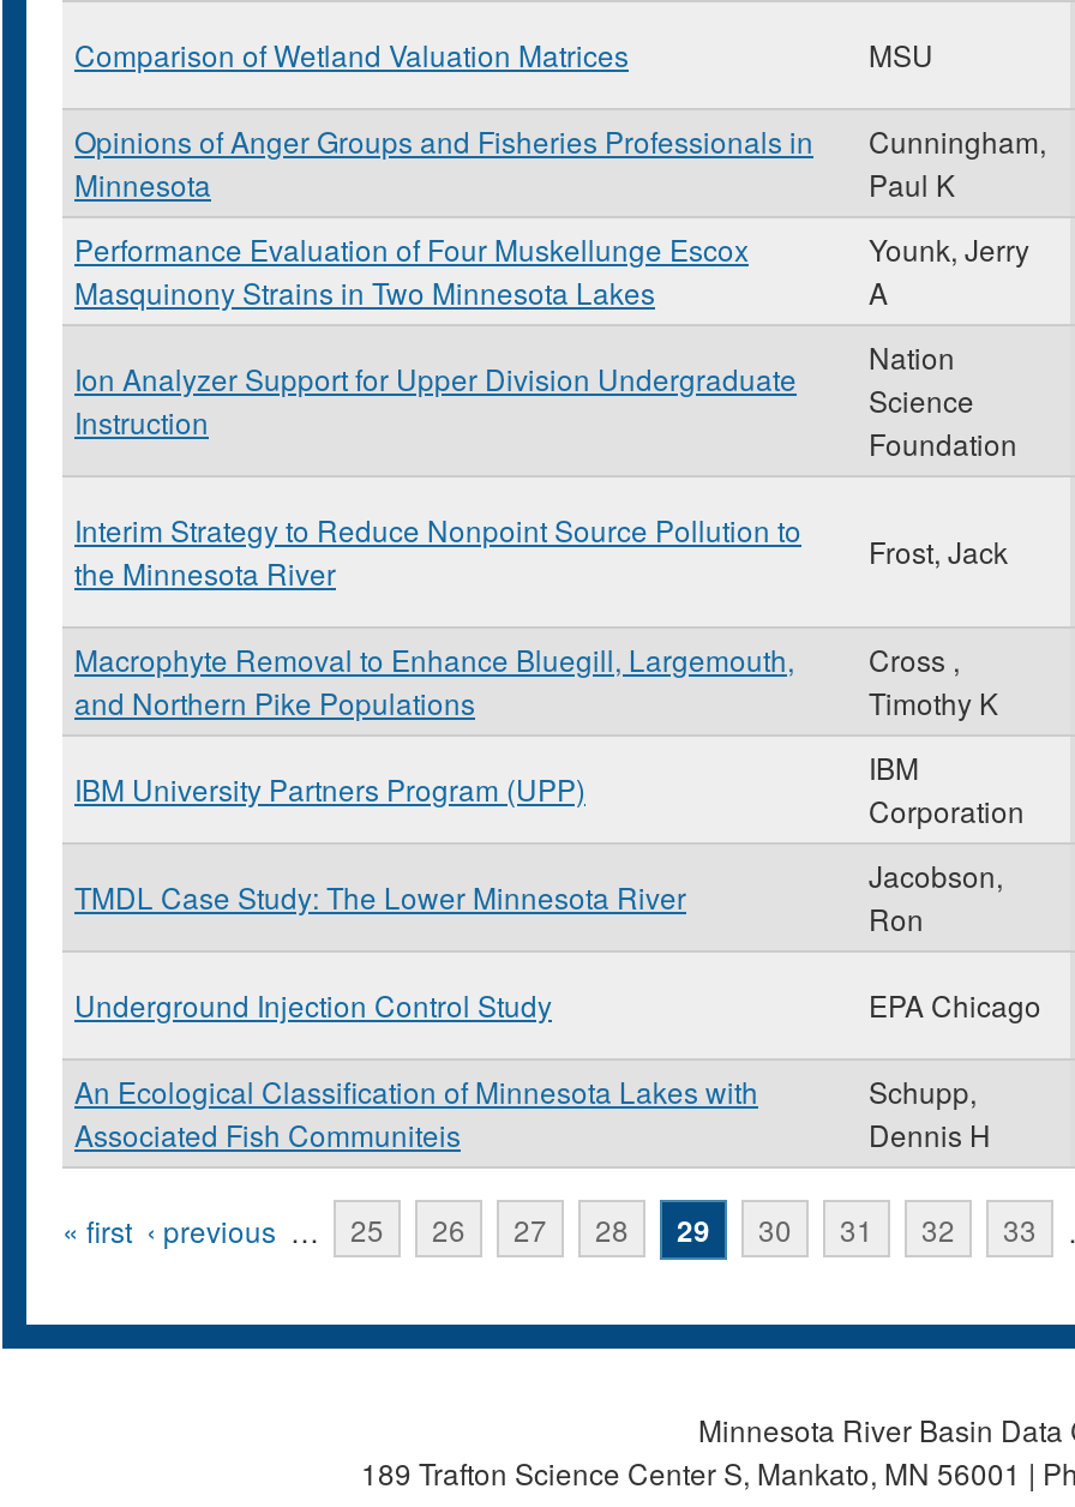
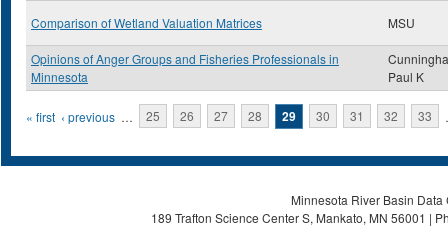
- Performance Evaluation of Four Muskellunge Escox
- Masquinony Strains in Two Minnesota Lakes

- Younk, Jerry
- A
- Ion Analyzer Support for Upper Division Undergraduate
- Instruction

- Nation
- Science
- Foundation
- Interim Strategy to Reduce Nonpoint Source Pollution to
- the Minnesota River

- Frost, Jack
- Macrophyte Removal to Enhance Bluegill, Largemouth,
- and Northern Pike Populations

- Cross ,
- Timothy K
- IBM University Partners Program (UPP)

- IBM
- Corporation
- TMDL Case Study: The Lower Minnesota River

- Jacobson,
- Ron
- Underground Injection Control Study
- EPA Chicago
- An Ecological Classification of Minnesota Lakes with
- Associated Fish Communiteis

- Schupp,
- Dennis H
